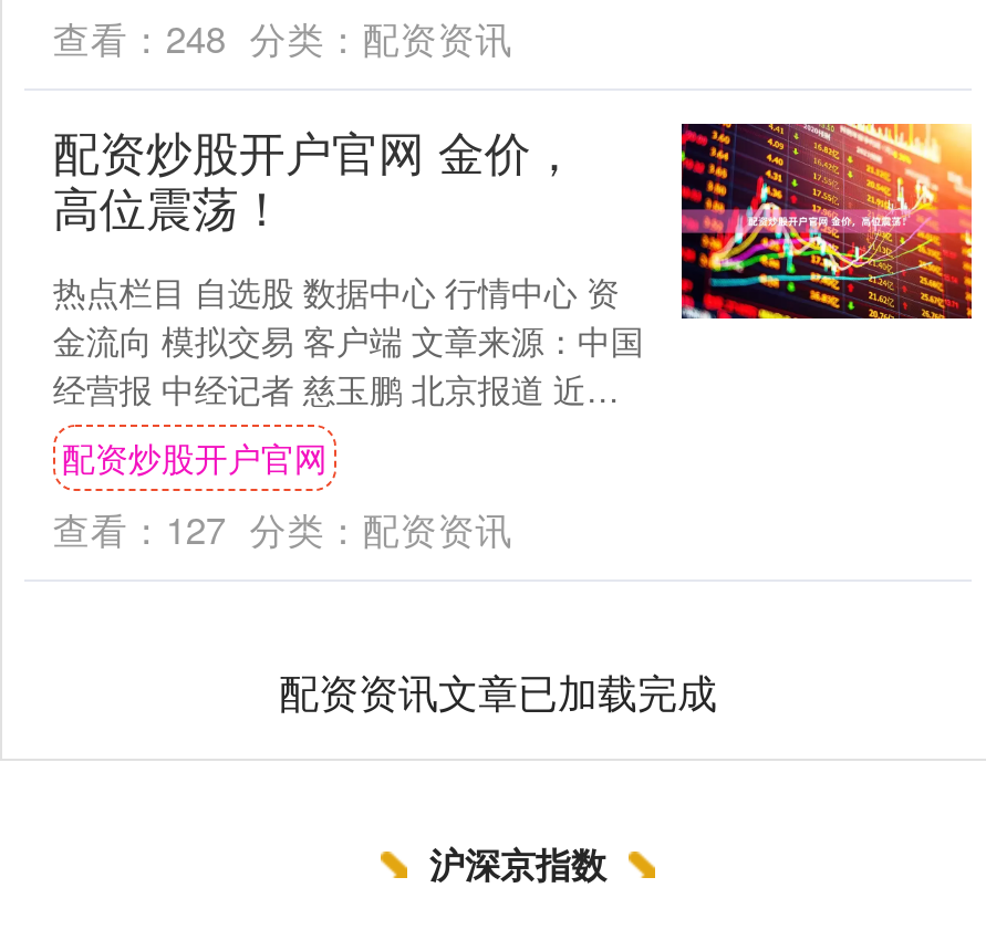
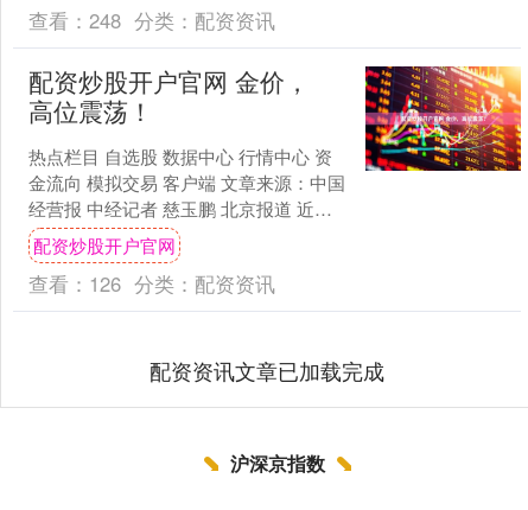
- 查看：127 分类：配资资讯
+ 查看：126 分类：配资资讯
